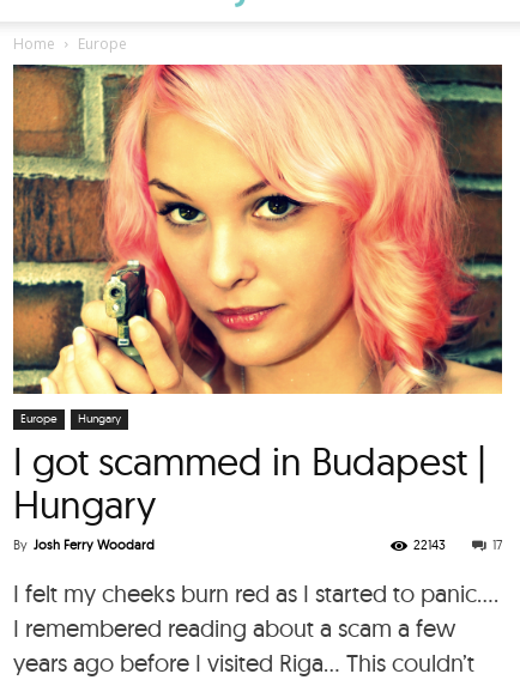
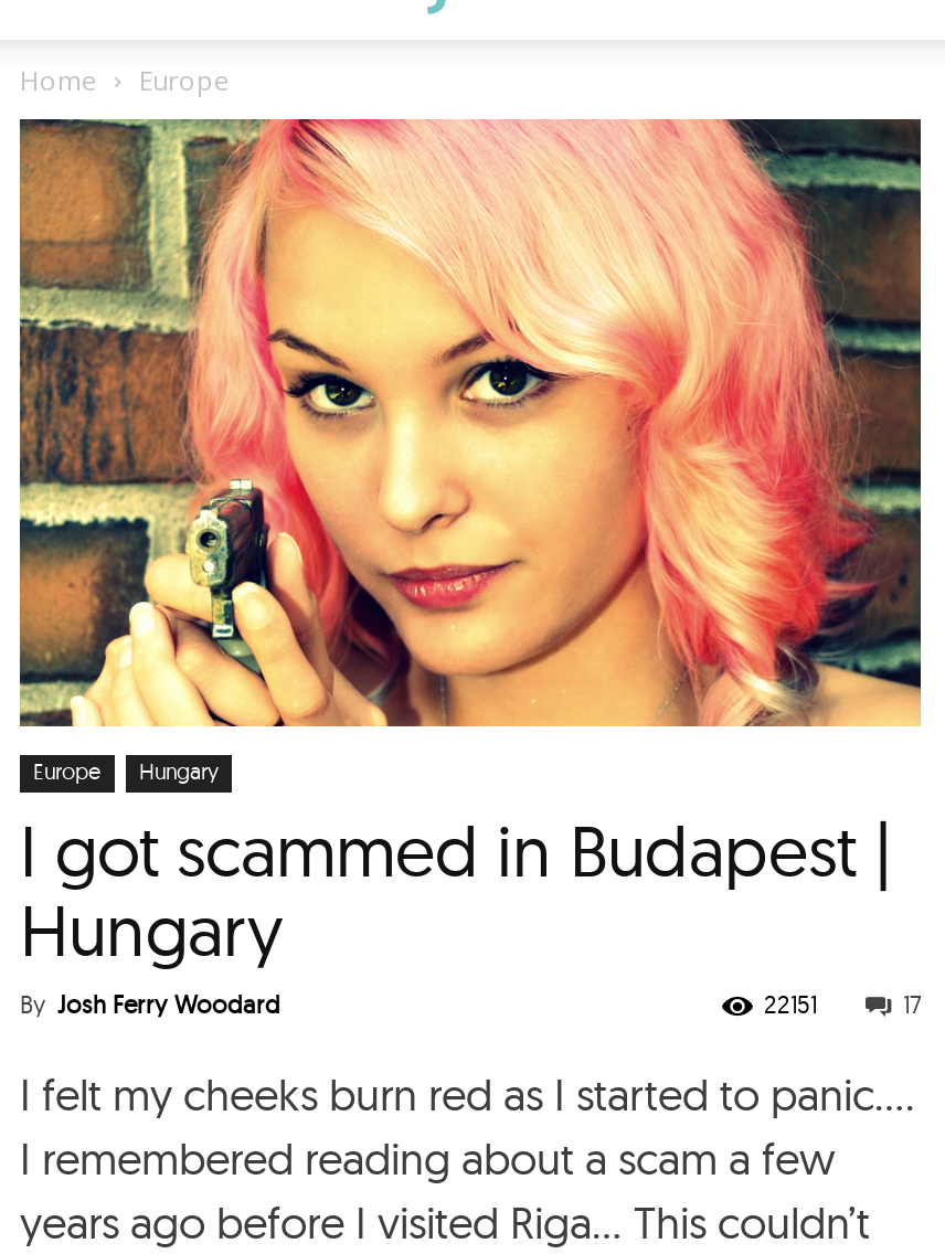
- 22143
+ 22151
